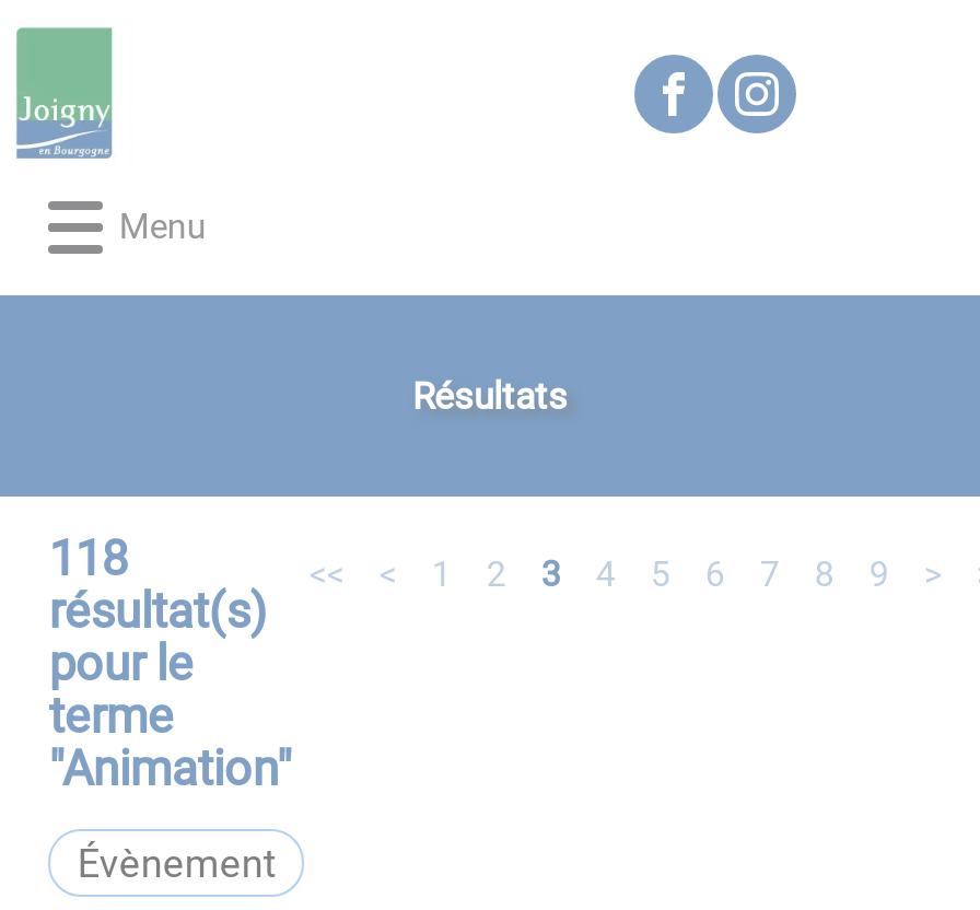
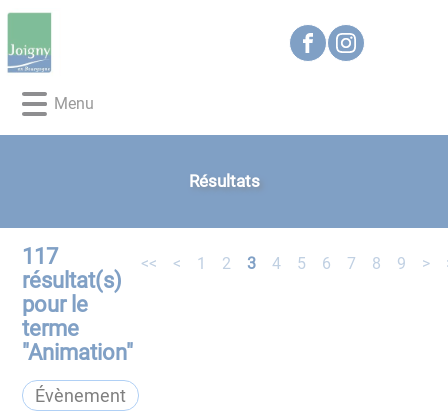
- 118
+ 117
